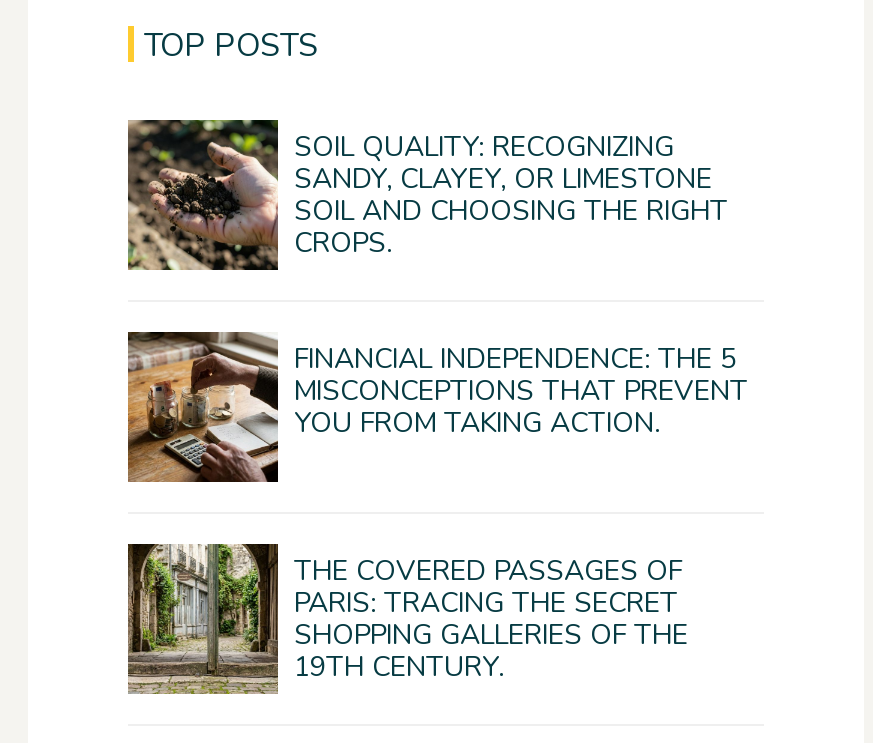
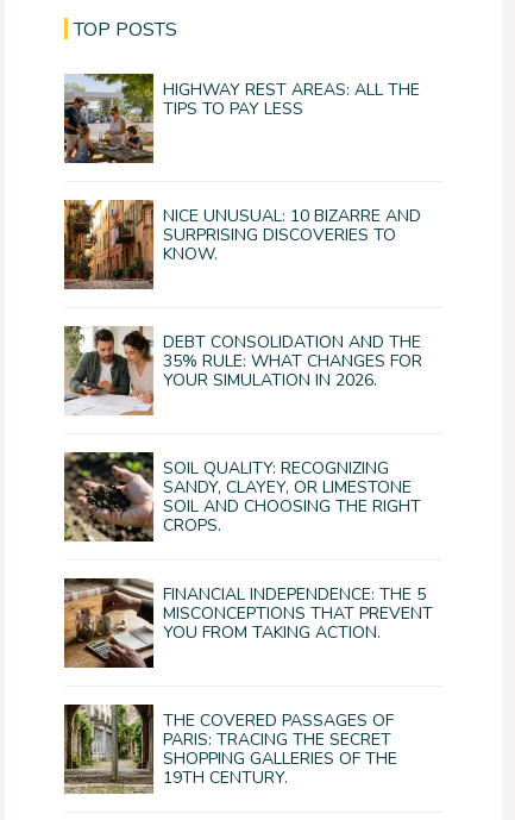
+ [image]
+ NICE UNUSUAL: 10 BIZARRE AND
+ SURPRISING DISCOVERIES TO
+ KNOW.

+ [image]
+ HIGHWAY REST AREAS: ALL THE
+ TIPS TO PAY LESS

+ [image]
+ DEBT CONSOLIDATION AND THE
+ 35% RULE: WHAT CHANGES FOR
+ YOUR SIMULATION IN 2026.
